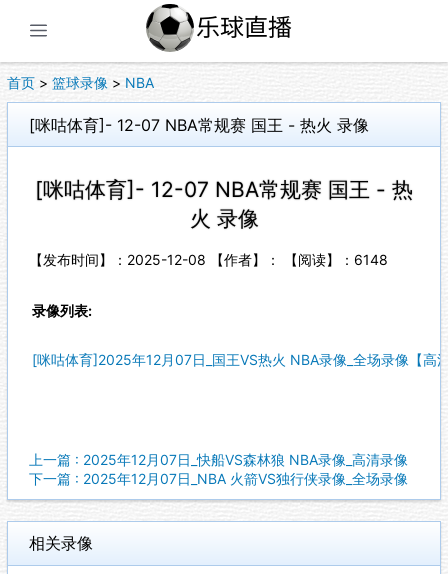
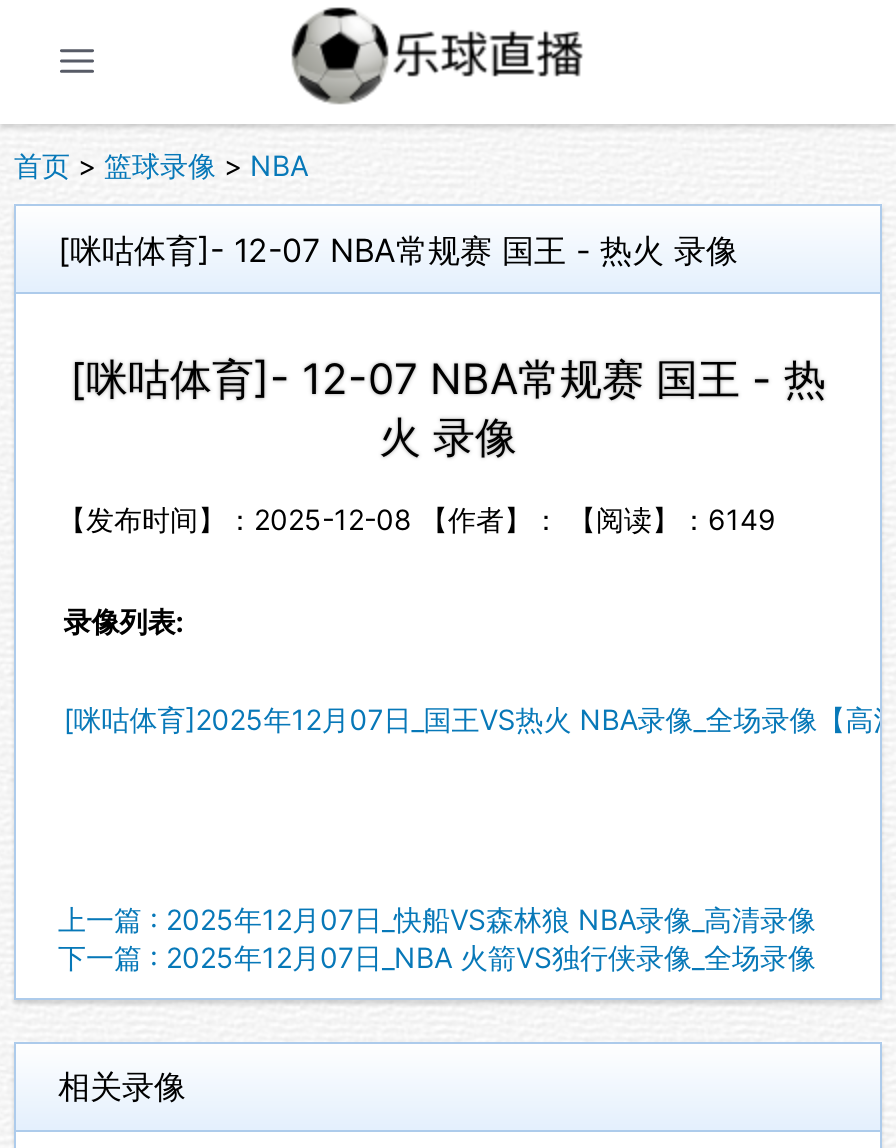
- 【发布时间】：2025-12-08 【作者】： 【阅读】：6148
+ 【发布时间】：2025-12-08 【作者】： 【阅读】：6149
